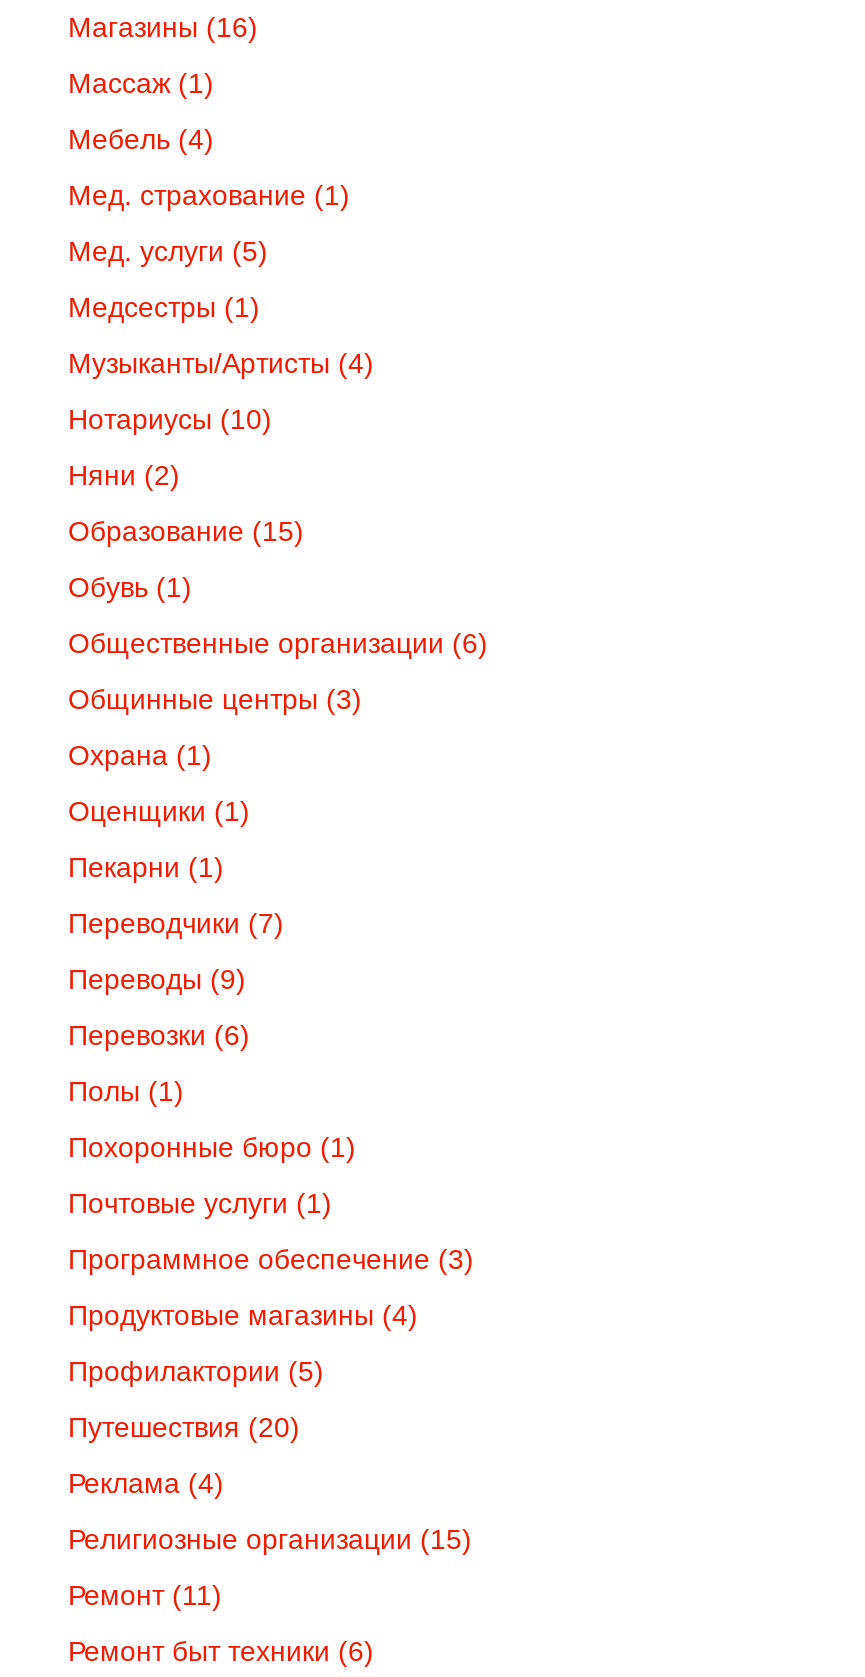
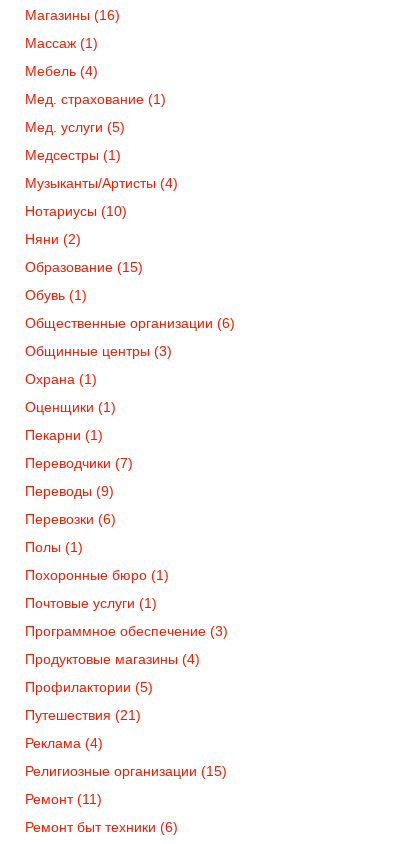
- Путешествия (20)
+ Путешествия (21)
